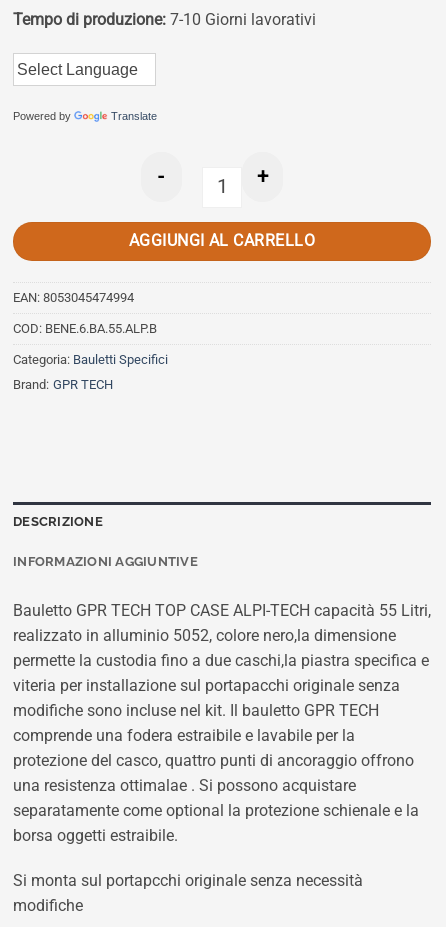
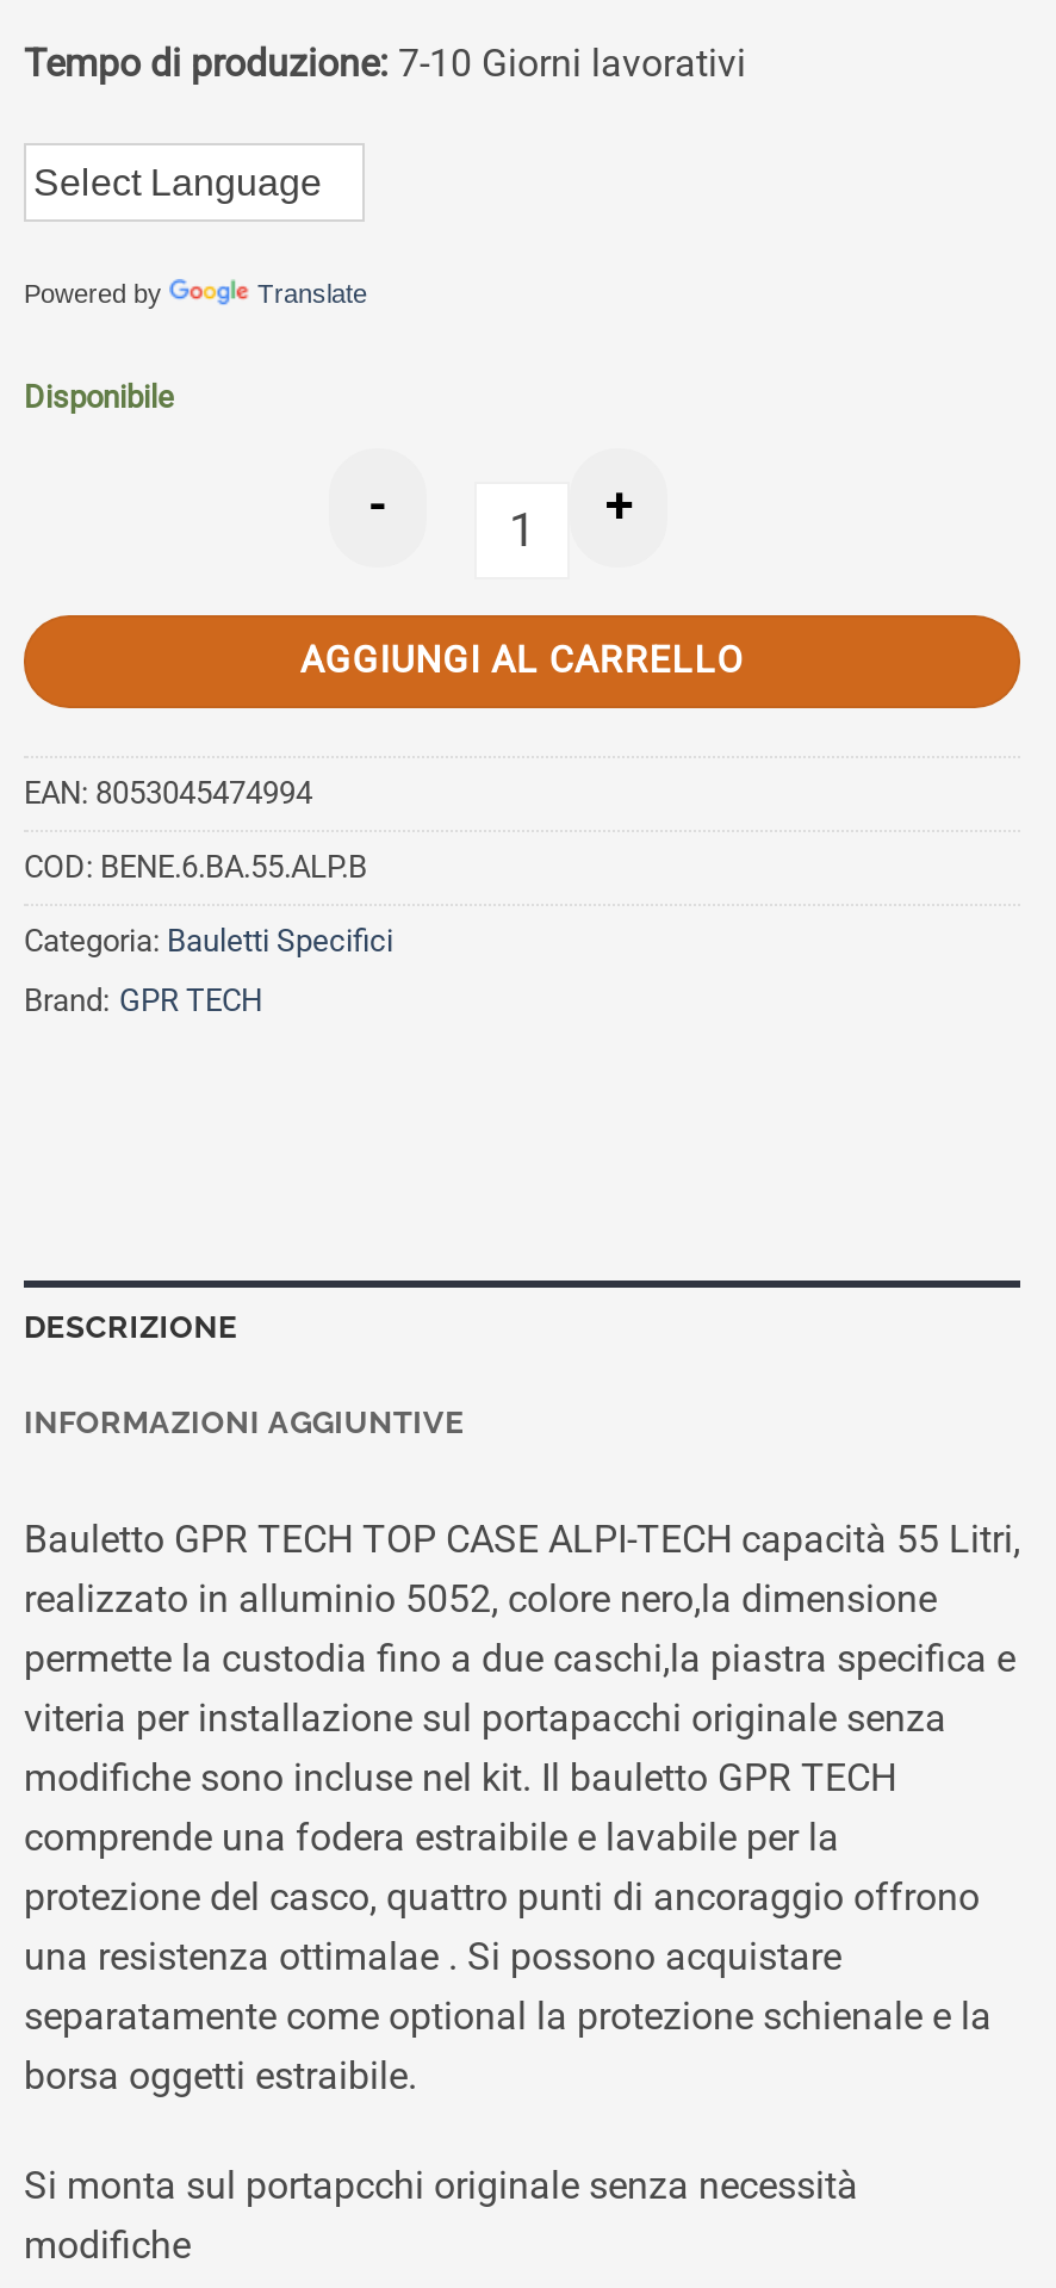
+ Disponibile
